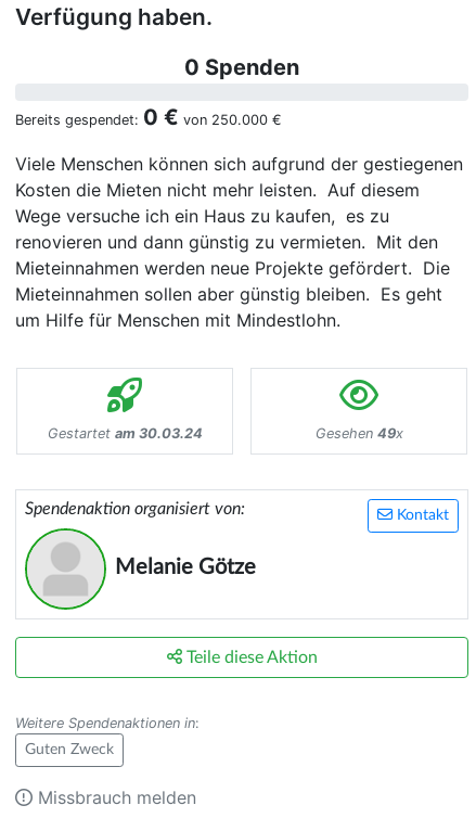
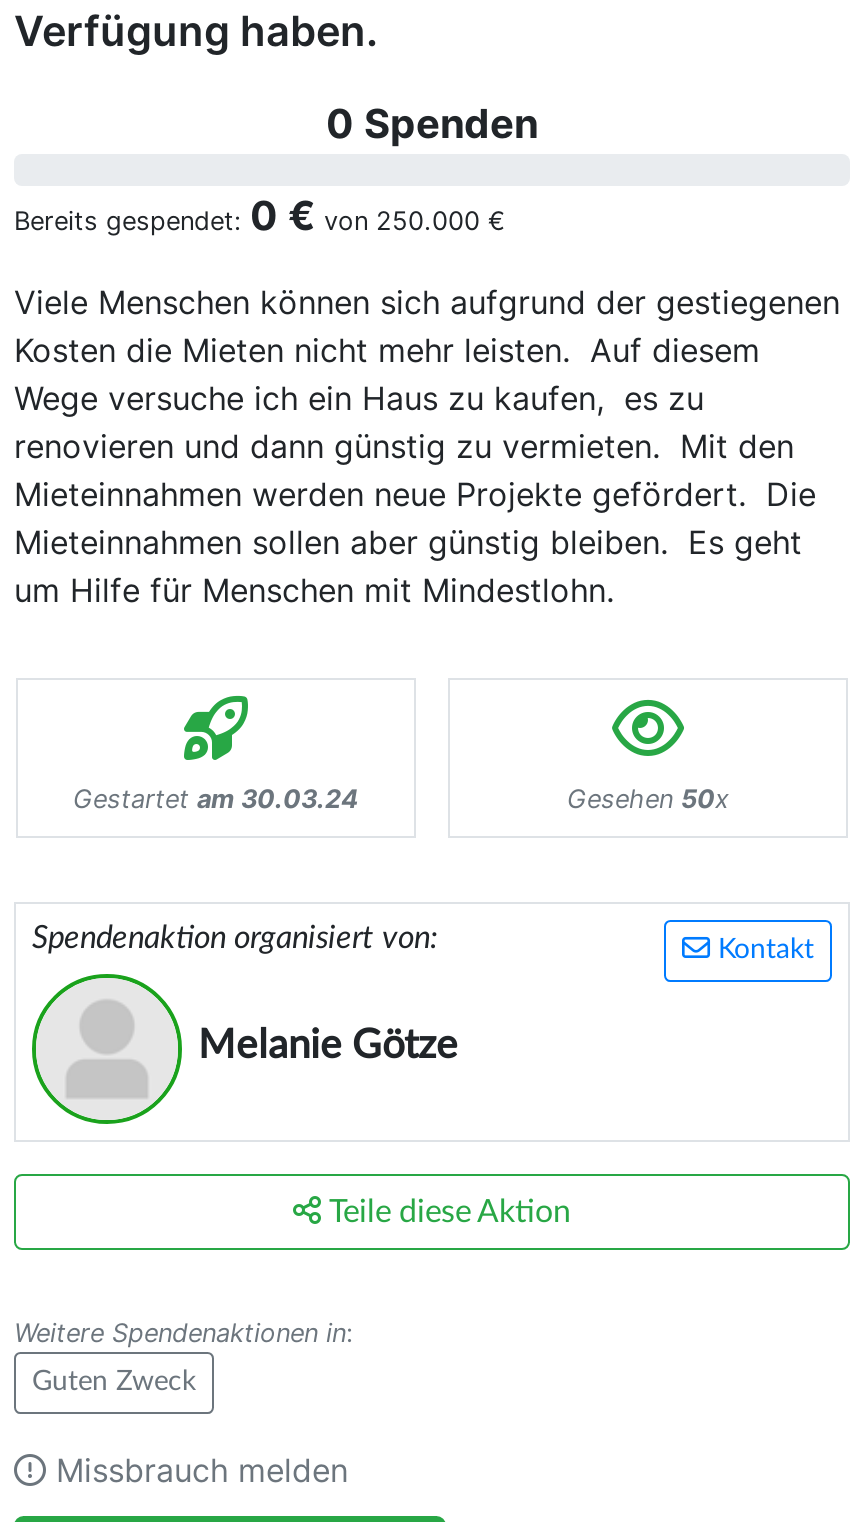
- Gesehen 49x
+ Gesehen 50x
